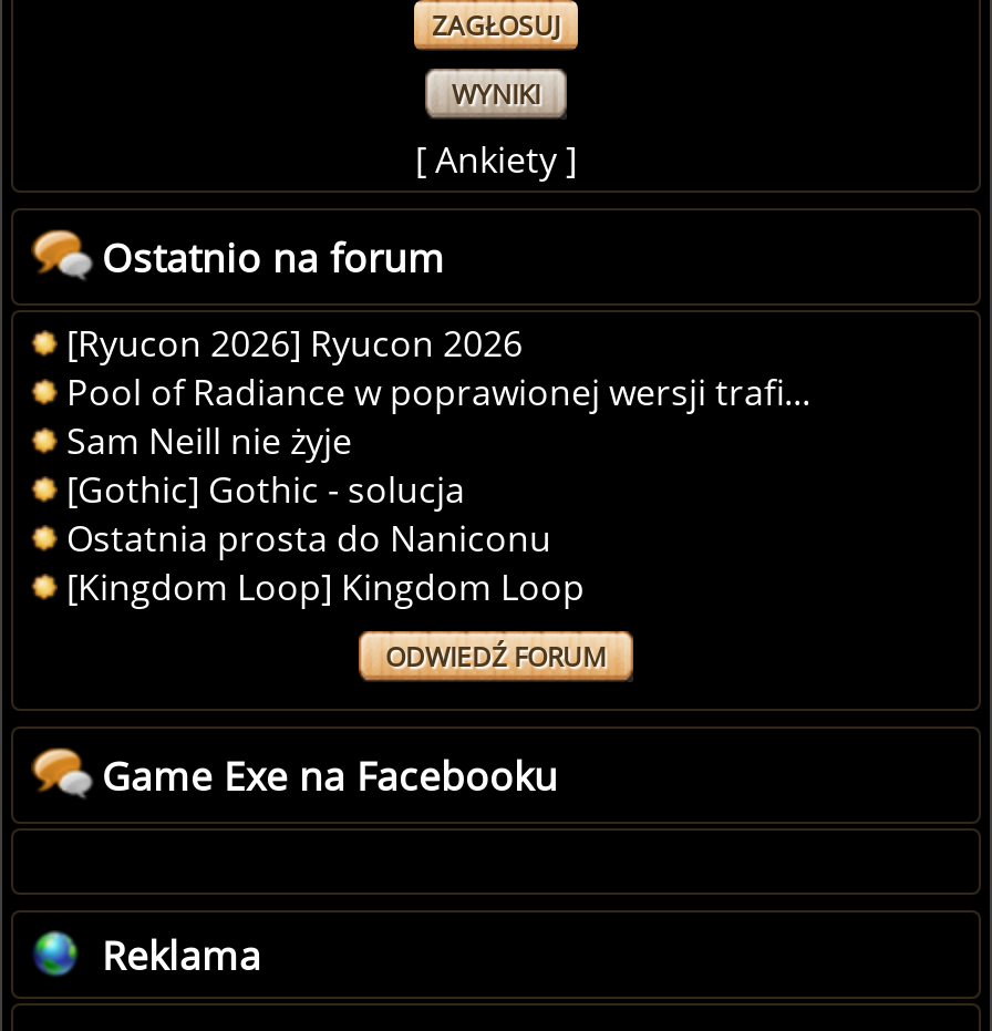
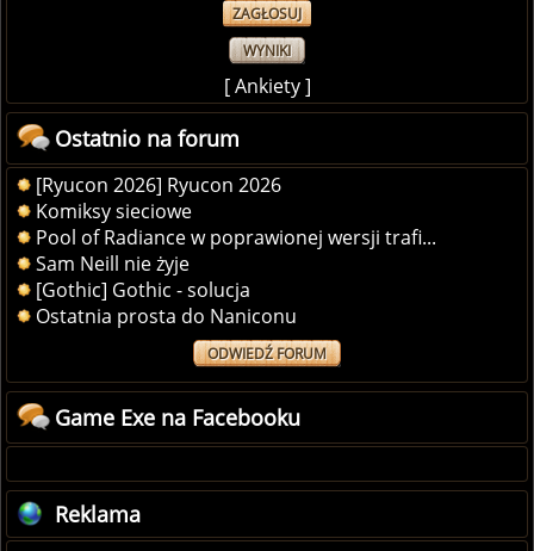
+ Komiksy sieciowe

moved down: Pool of Radiance w poprawionej wersji trafi... | Sam Neill nie żyje | [Gothic] Gothic - solucja | Ostatnia prosta do Naniconu

- [Kingdom Loop] Kingdom Loop
